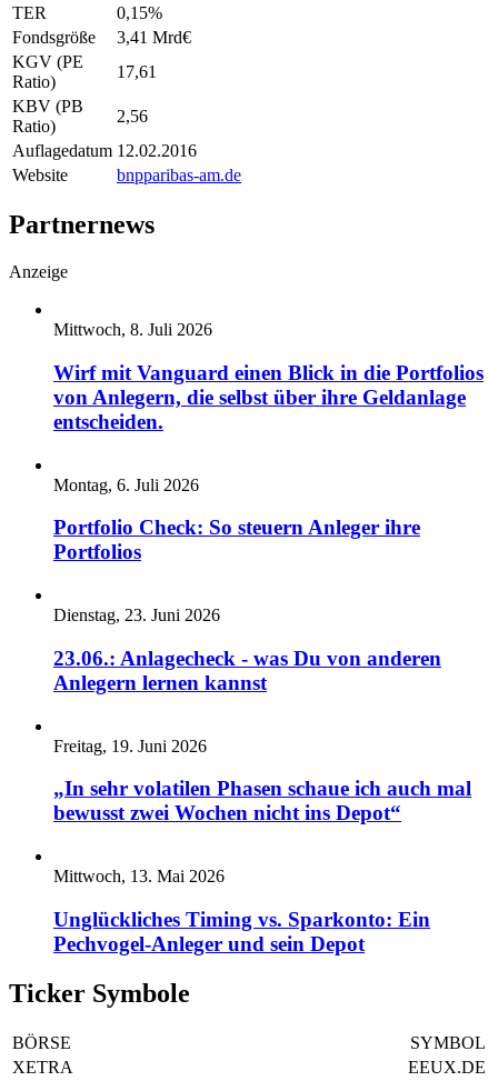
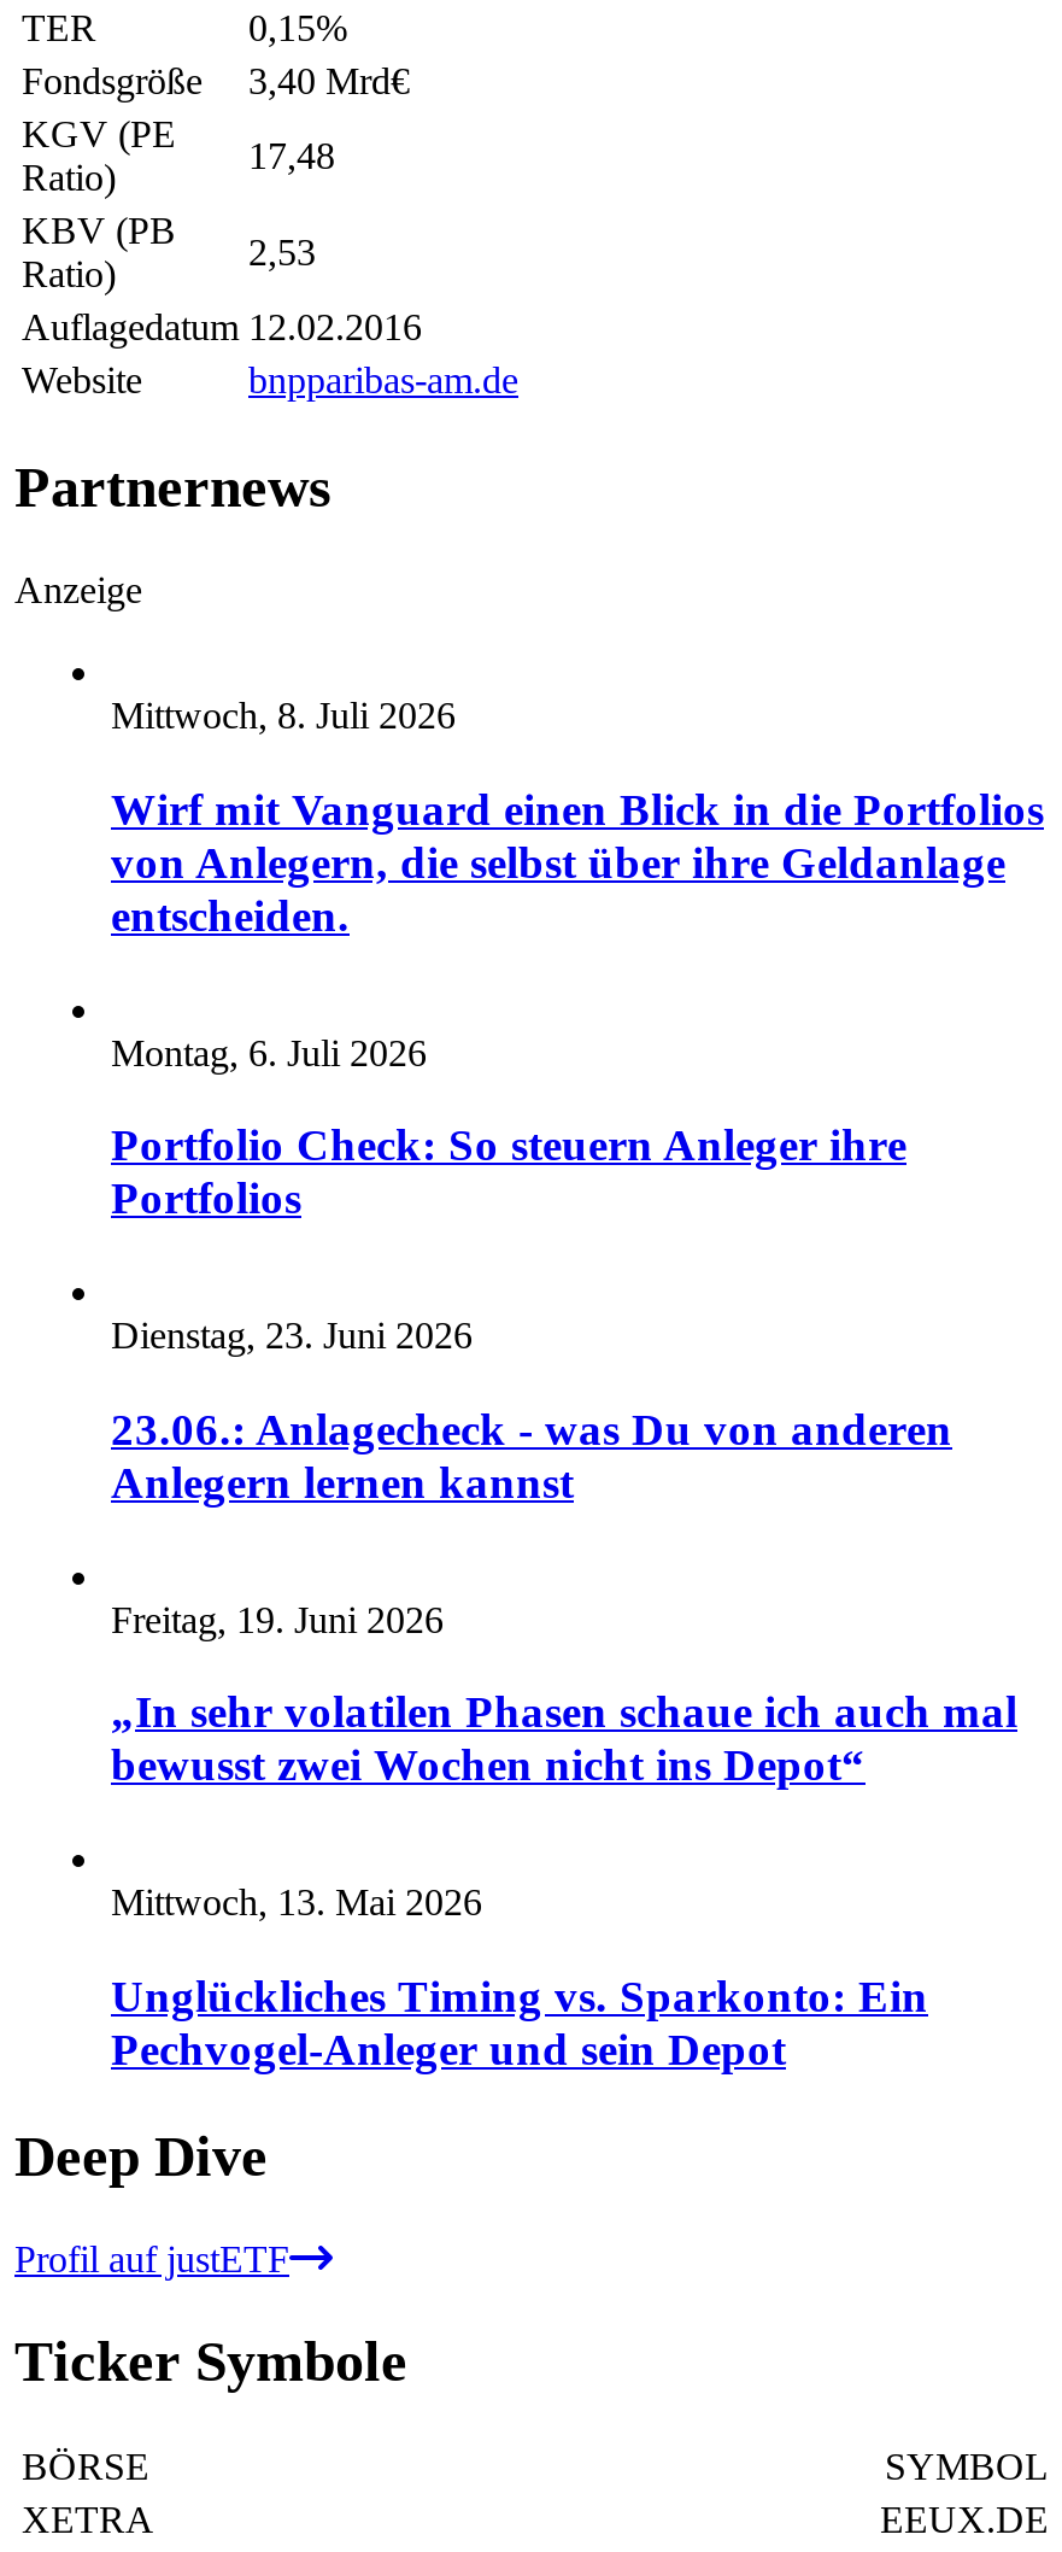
- Fondsgröße 3,41 Mrd€
+ Fondsgröße 3,40 Mrd€

- 17,61
+ 17,48

- 2,56
+ 2,53

+ Deep Dive
+ Profil auf justETF
